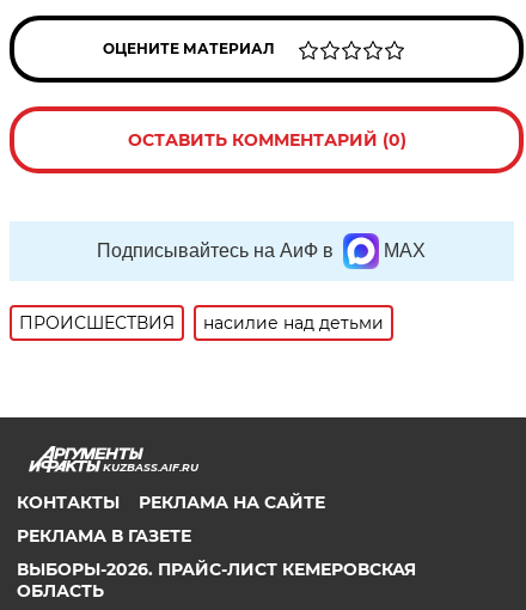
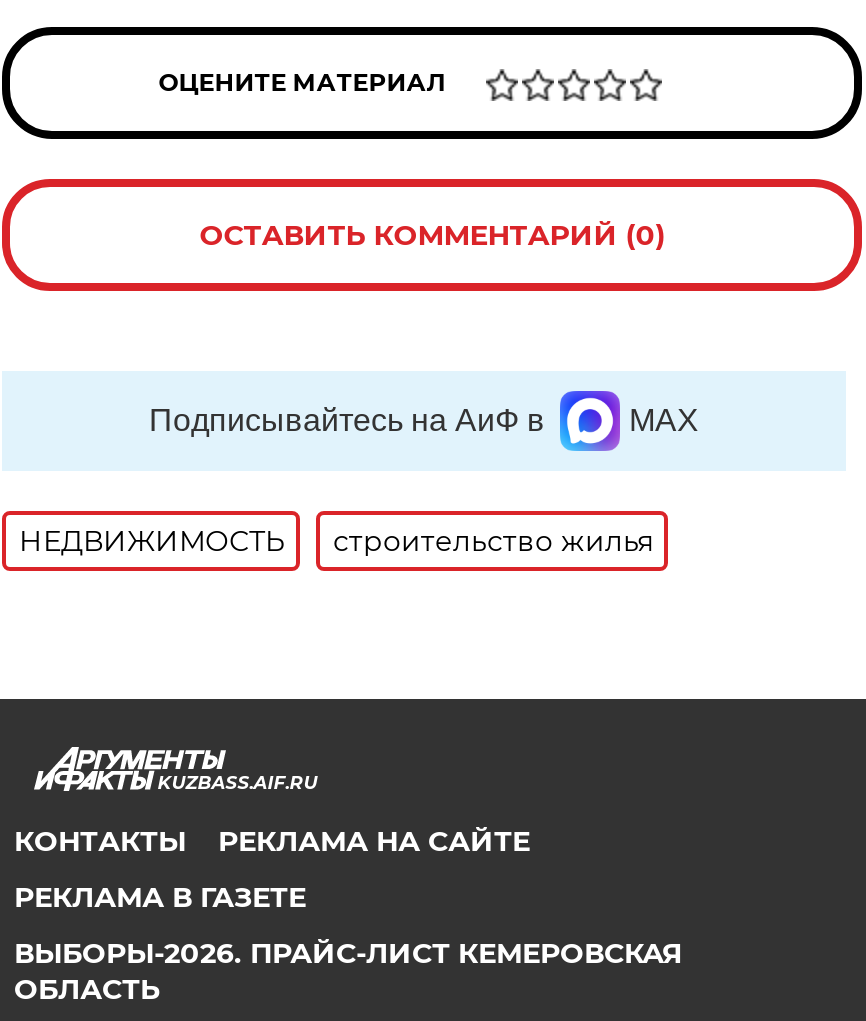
- ПРОИСШЕСТВИЯ
- насилие над детьми
+ НЕДВИЖИМОСТЬ
+ строительство жилья
